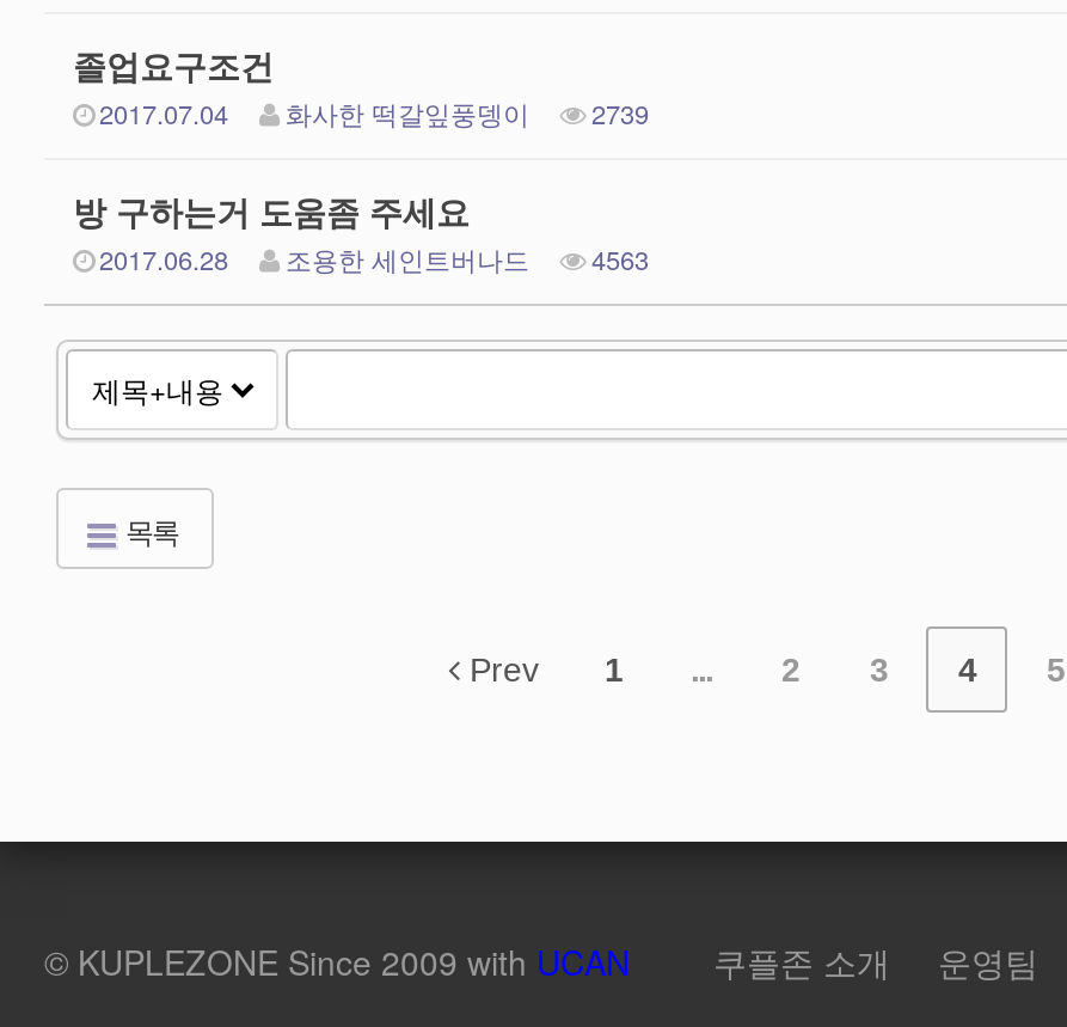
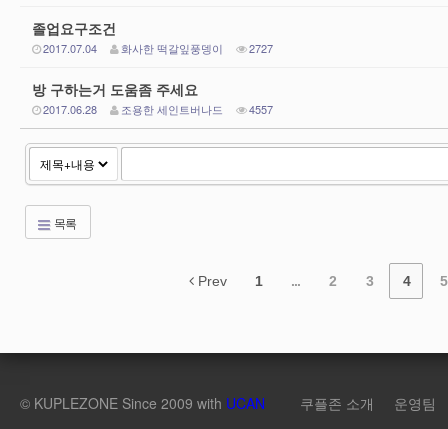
- 2017.07.04 화사한 떡갈잎풍뎅이 2739
+ 2017.07.04 화사한 떡갈잎풍뎅이 2727

- 2017.06.28 조용한 세인트버나드 4563
+ 2017.06.28 조용한 세인트버나드 4557
